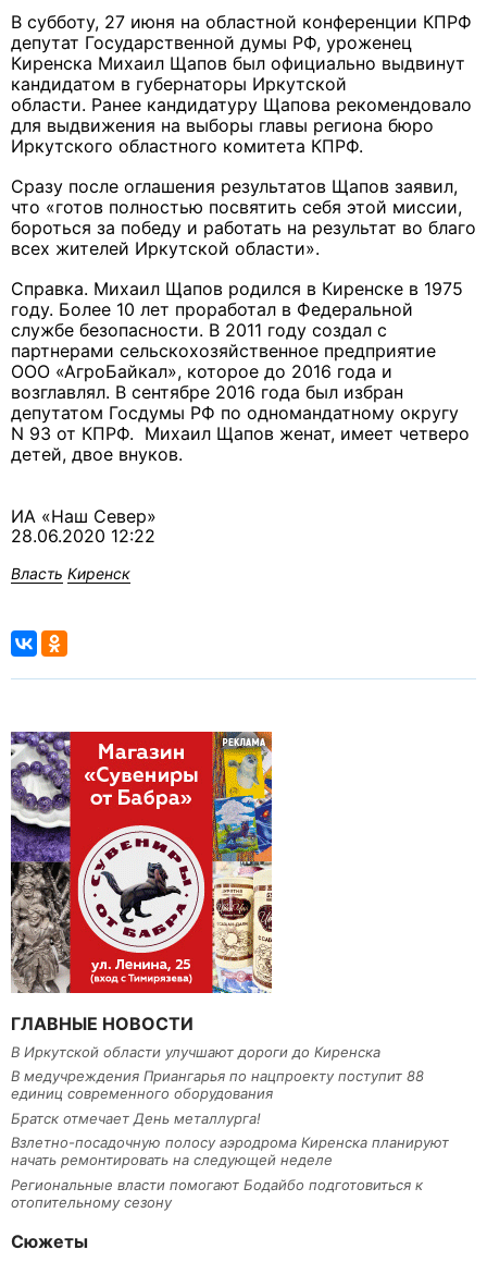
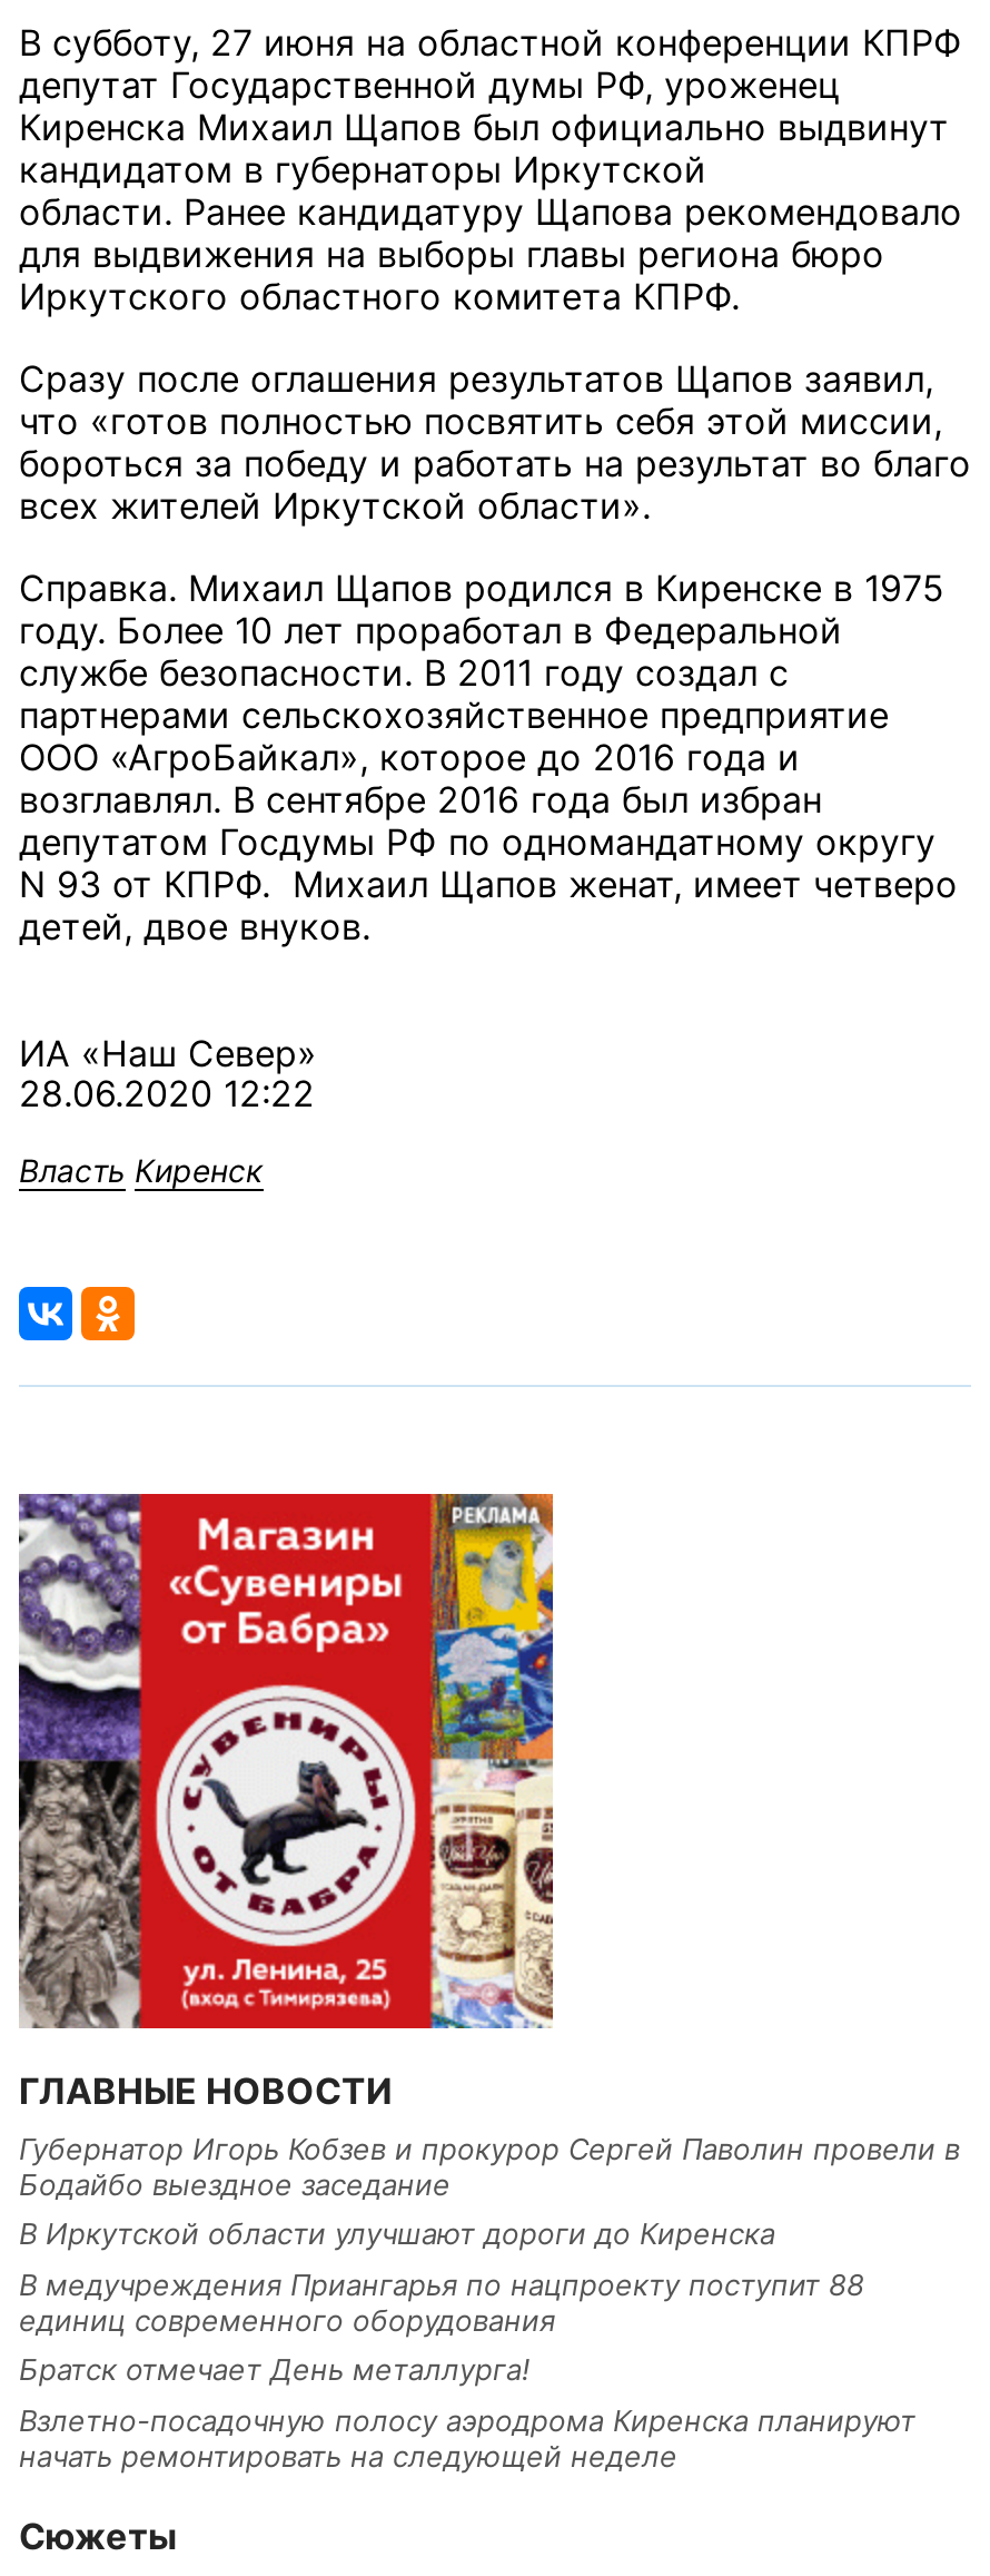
+ Губернатор Игорь Кобзев и прокурор Сергей Паволин провели в
+ Бодайбо выездное заседание

moved down: В Иркутской области улучшают дороги до Киренска | В медучреждения Приангарья по нацпроекту поступит 88 | единиц современного оборудования | Братск отмечает День металлурга! | Взлетно-посадочную полосу аэродрома Киренска планируют | начать ремонтировать на следующей неделе

- Региональные власти помогают Бодайбо подготовиться к
- отопительному сезону
